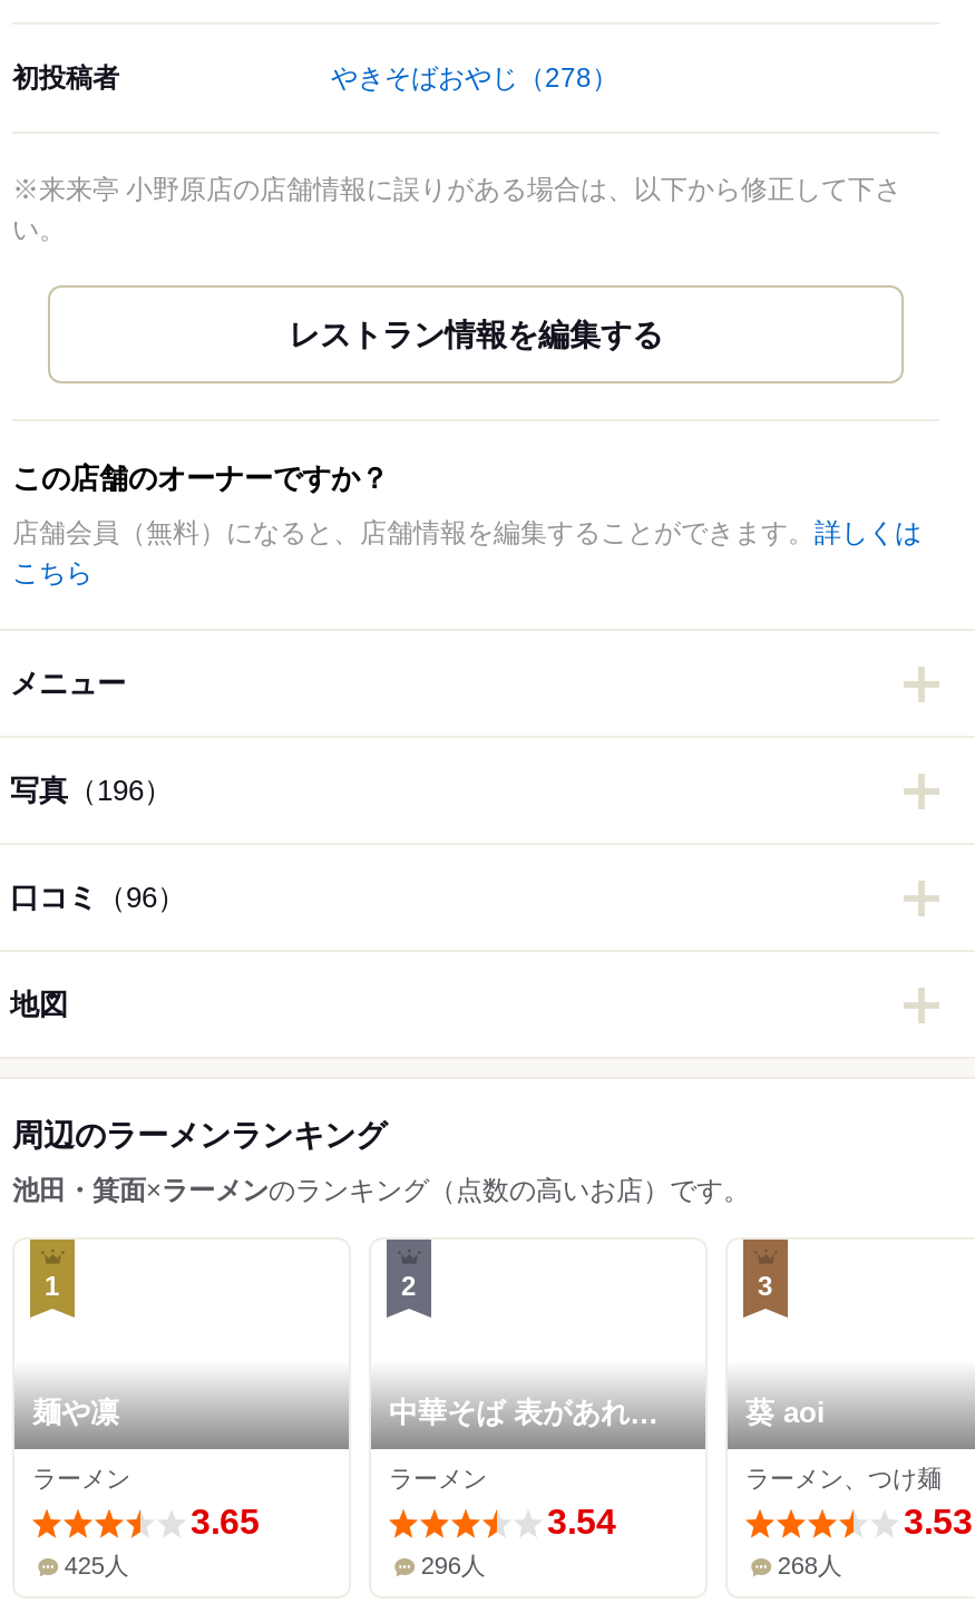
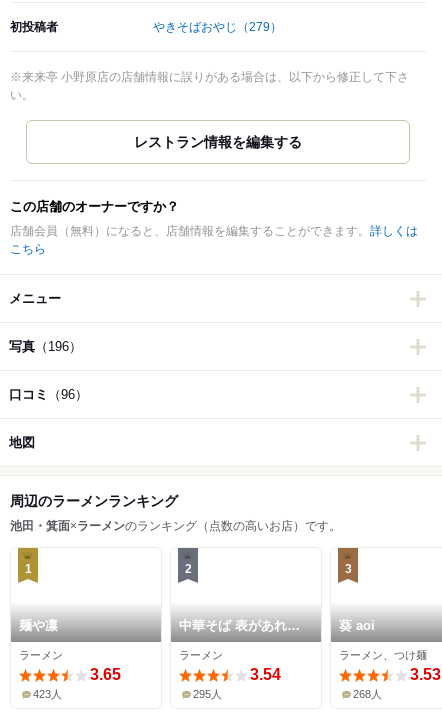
- やきそばおやじ（278）
+ やきそばおやじ（279）

- 425人
+ 423人

- 296人
+ 295人
